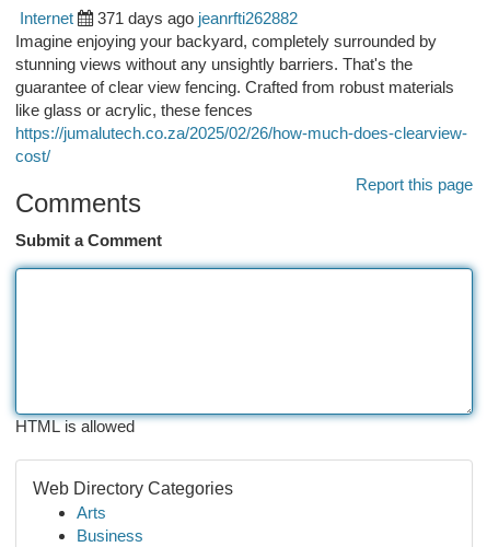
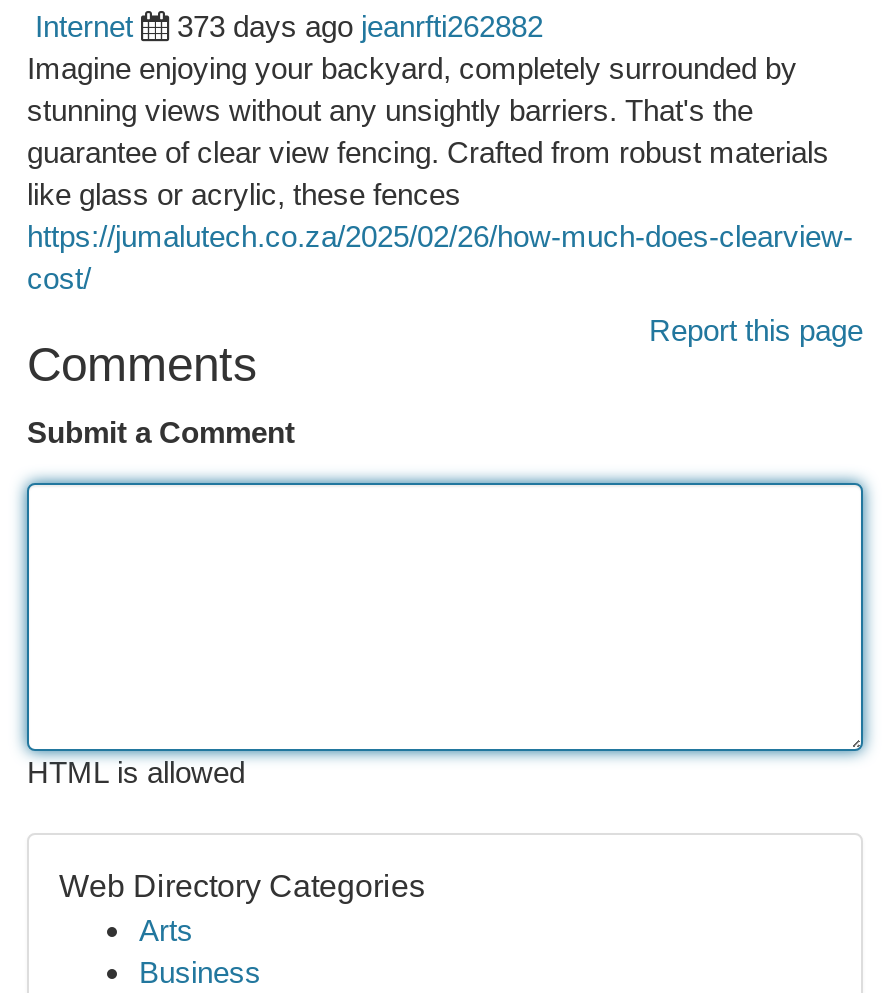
- 371 days ago jeanrfti262882
+ 373 days ago jeanrfti262882
